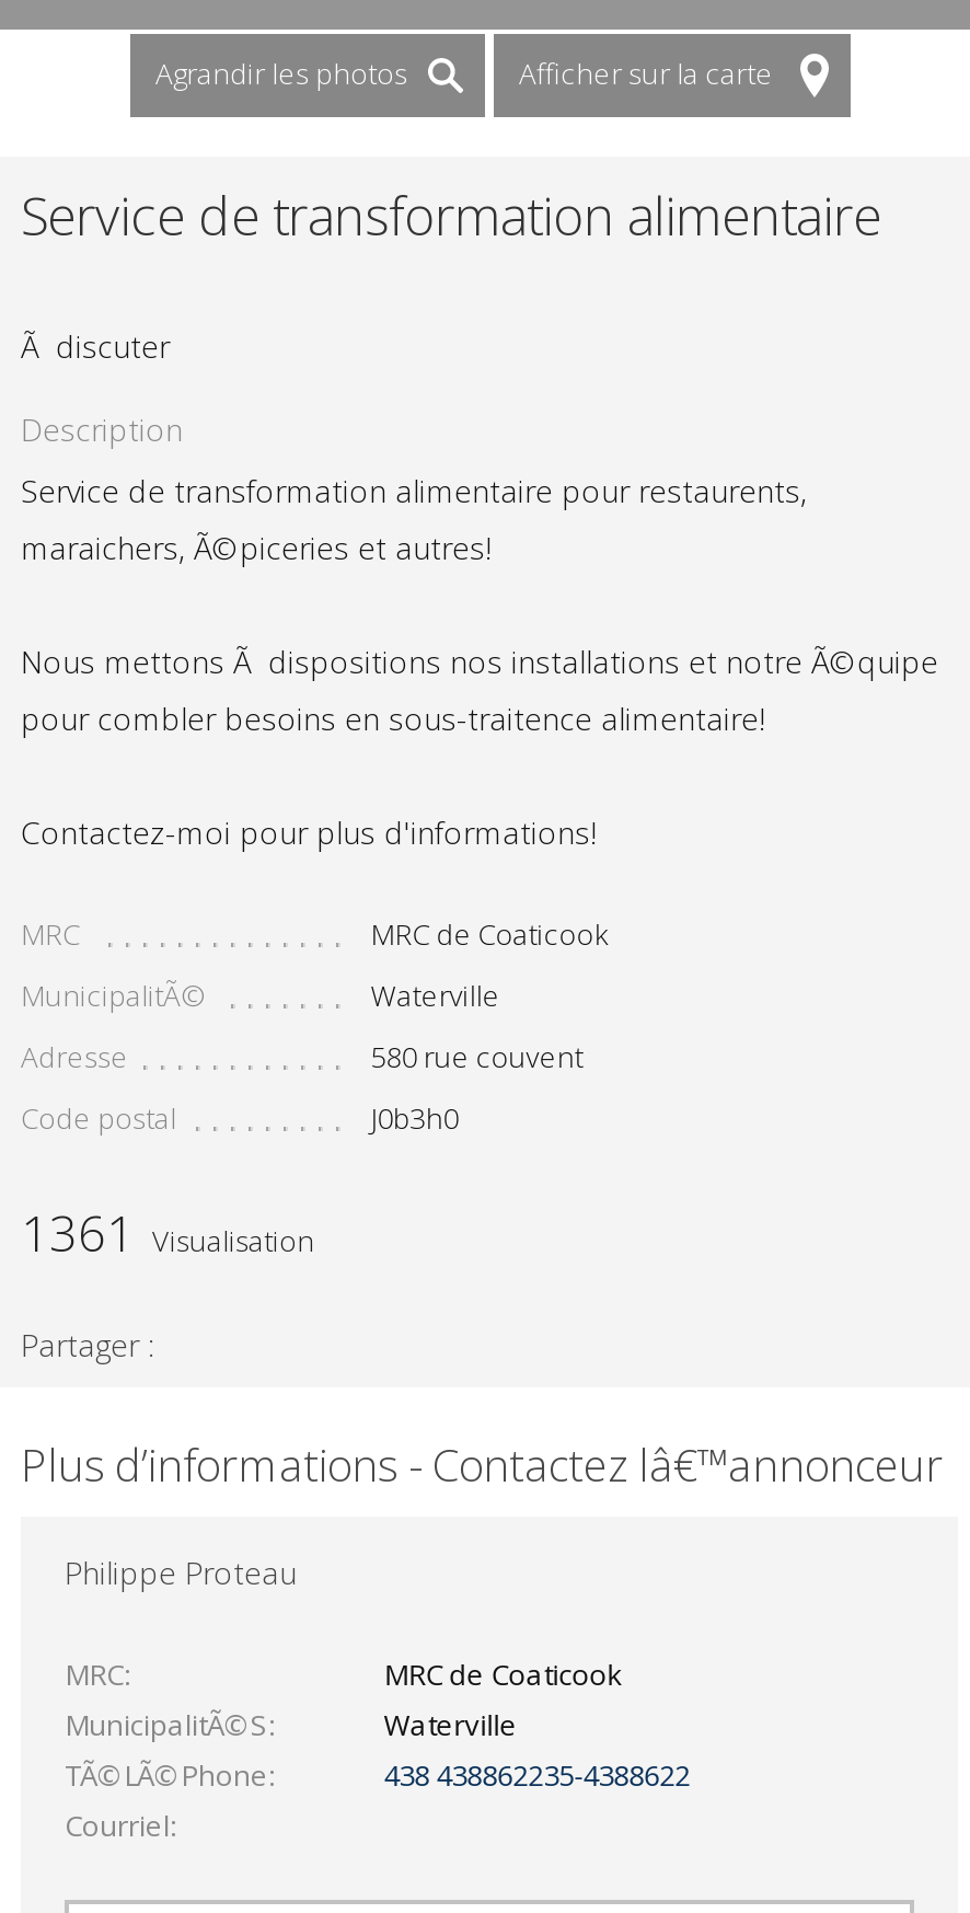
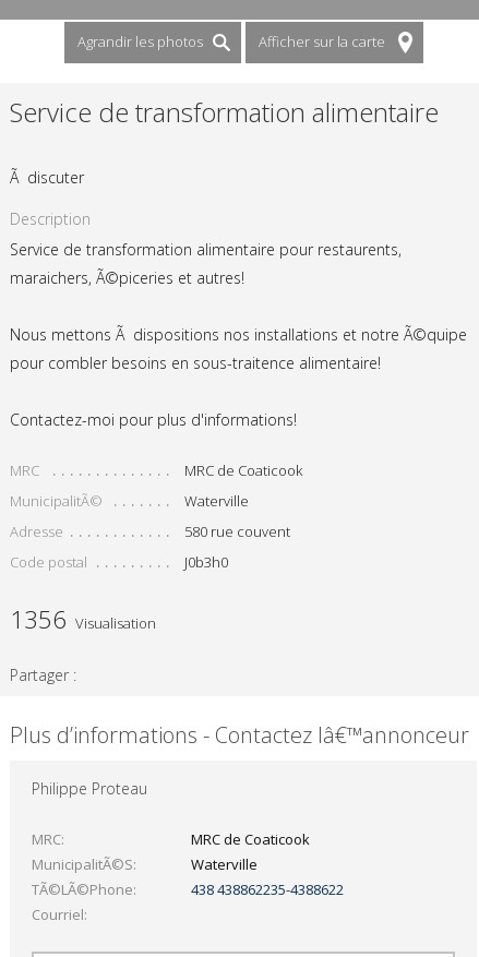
- 1361 Visualisation
+ 1356 Visualisation
